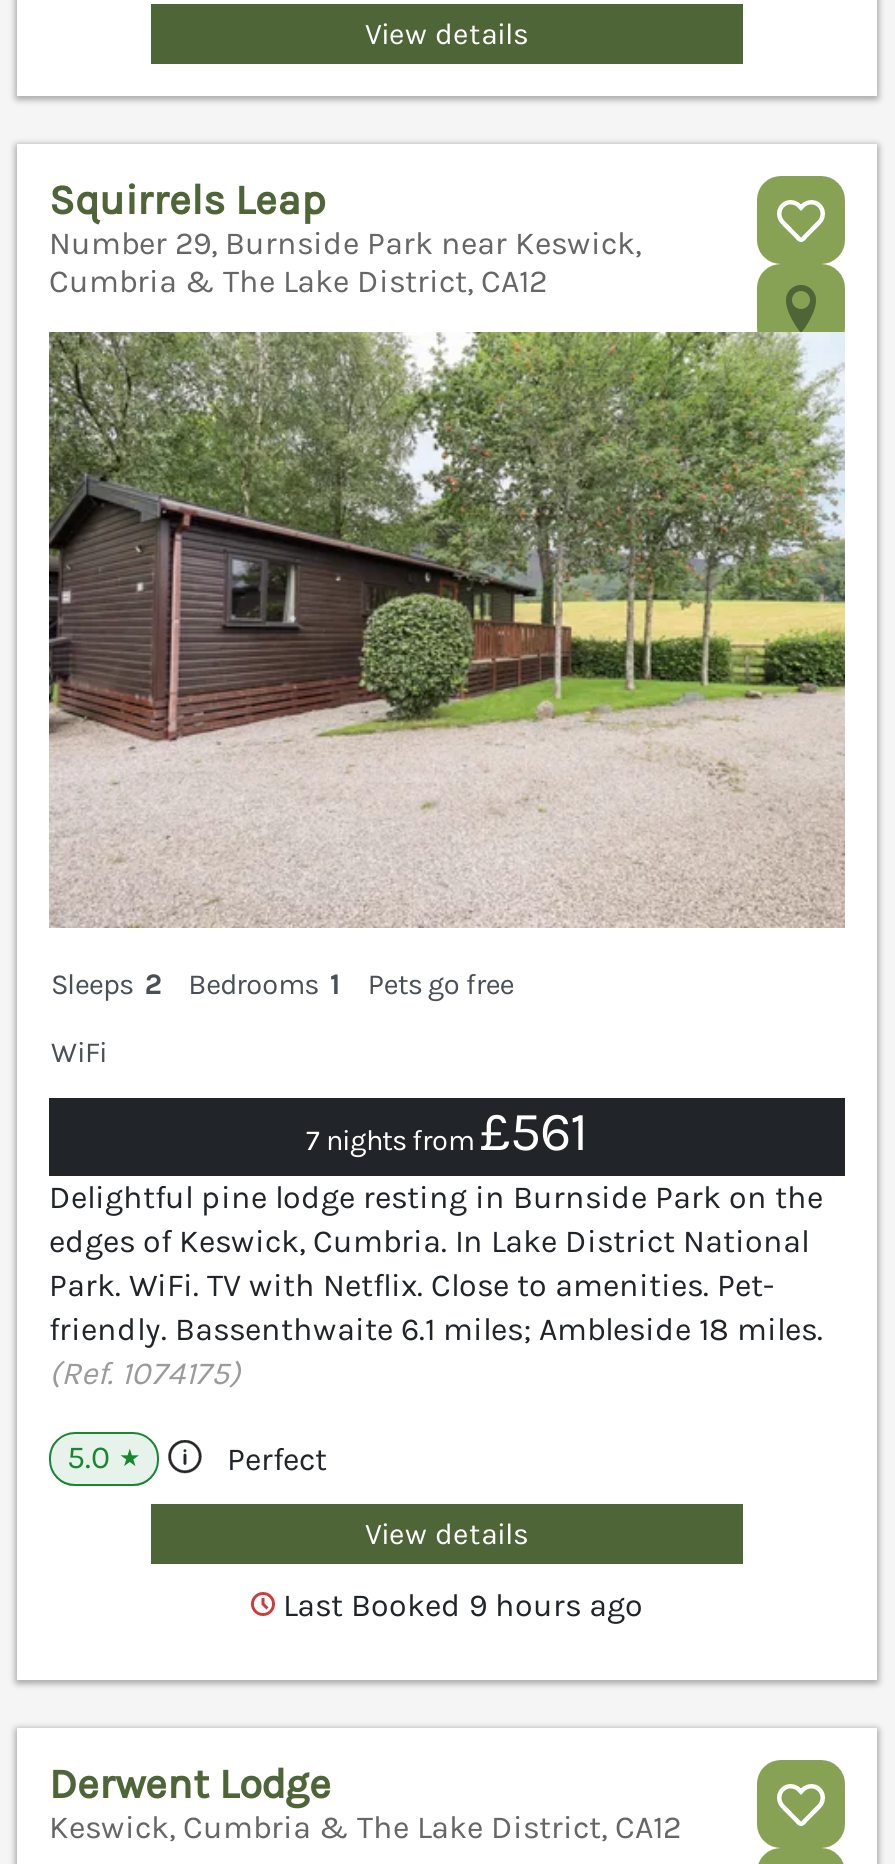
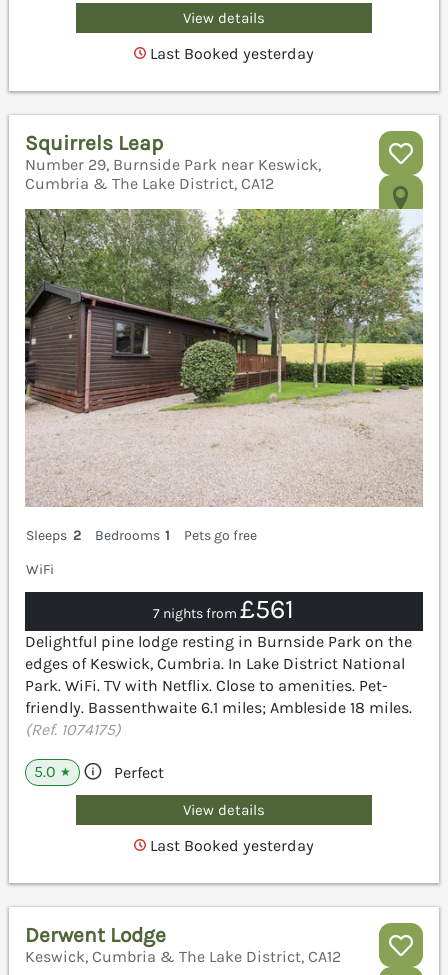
+ Last Booked yesterday

- Last Booked 9 hours ago
+ Last Booked yesterday
